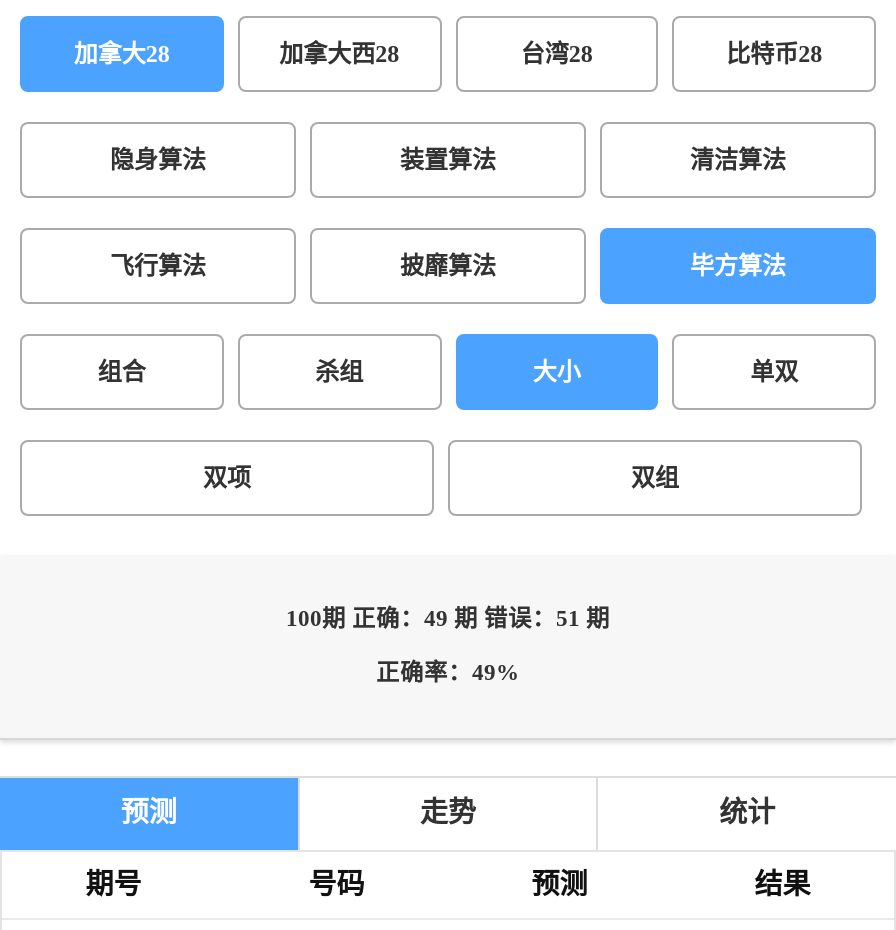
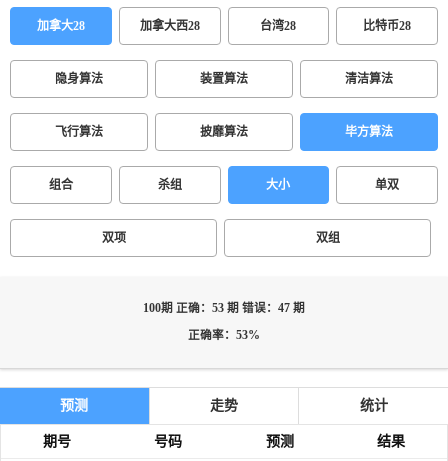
- 100期 正确：49 期 错误：51 期
+ 100期 正确：53 期 错误：47 期

- 正确率：49%
+ 正确率：53%
